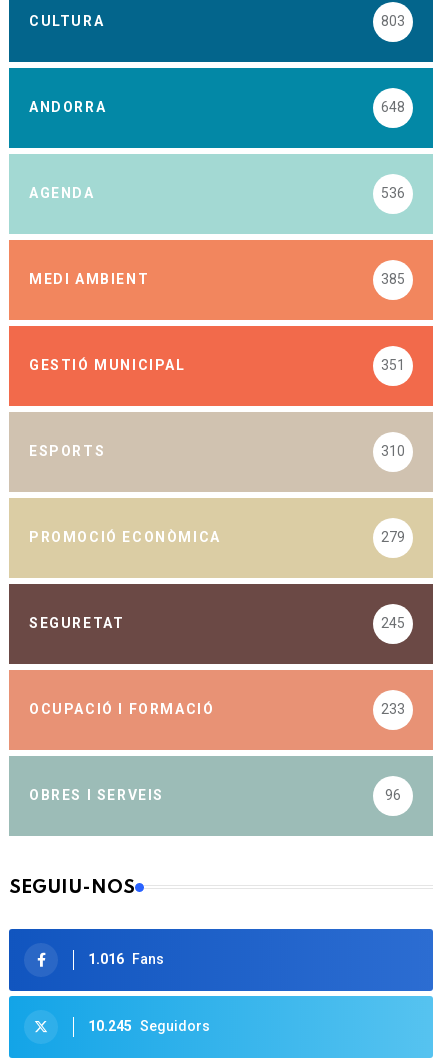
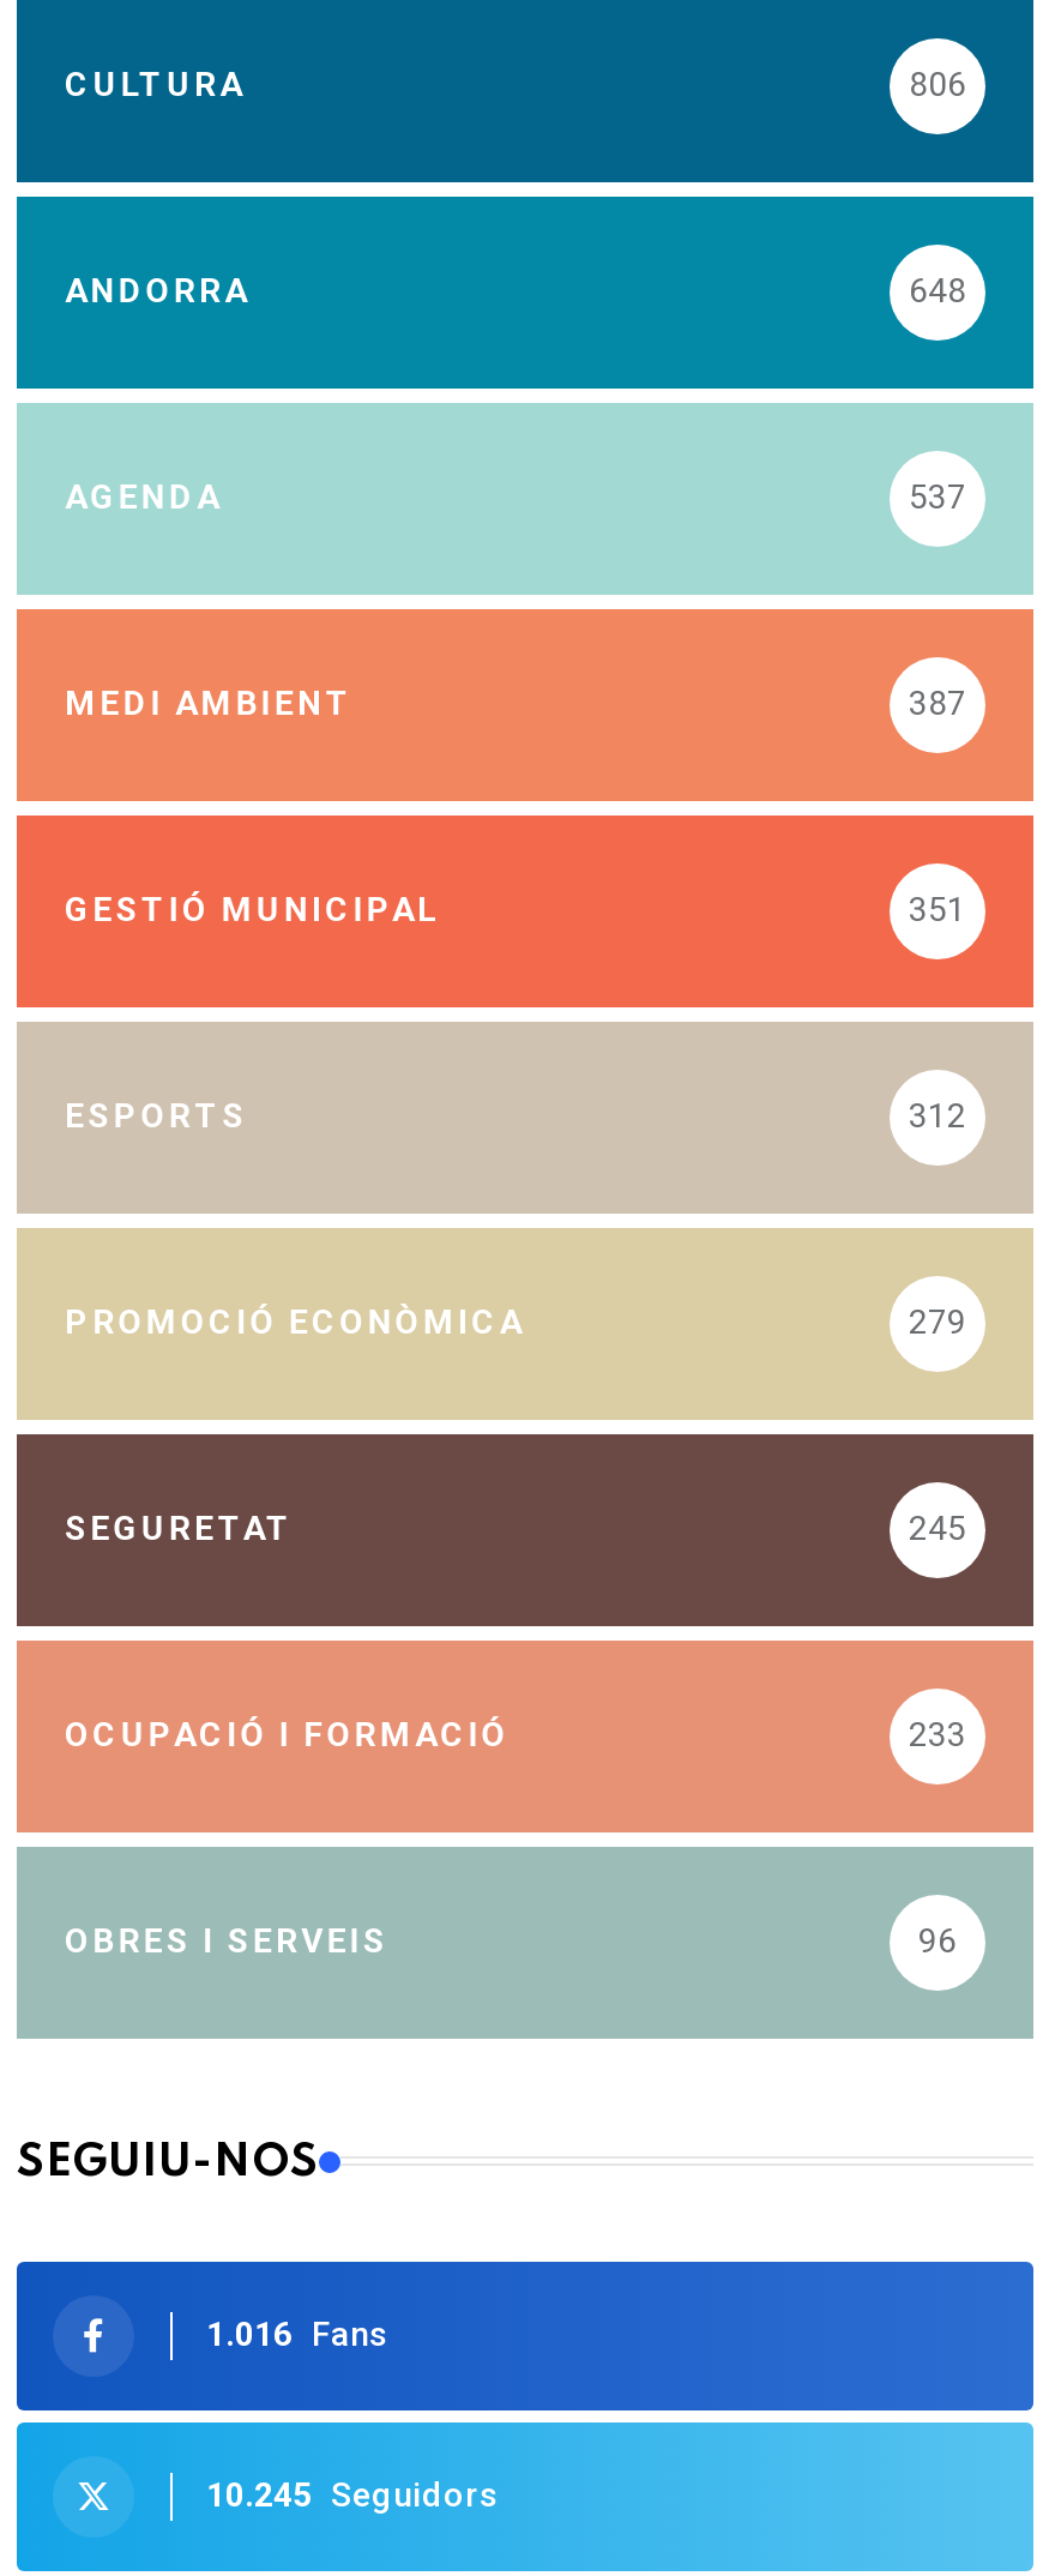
- 803
+ 806

- 536
+ 537

- 385
+ 387

- 310
+ 312
